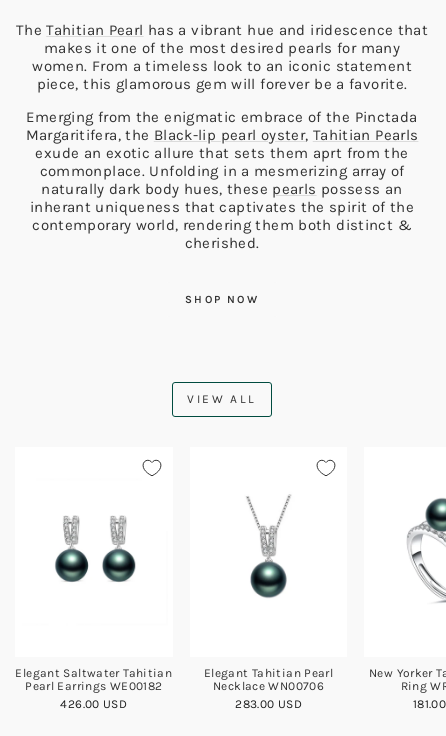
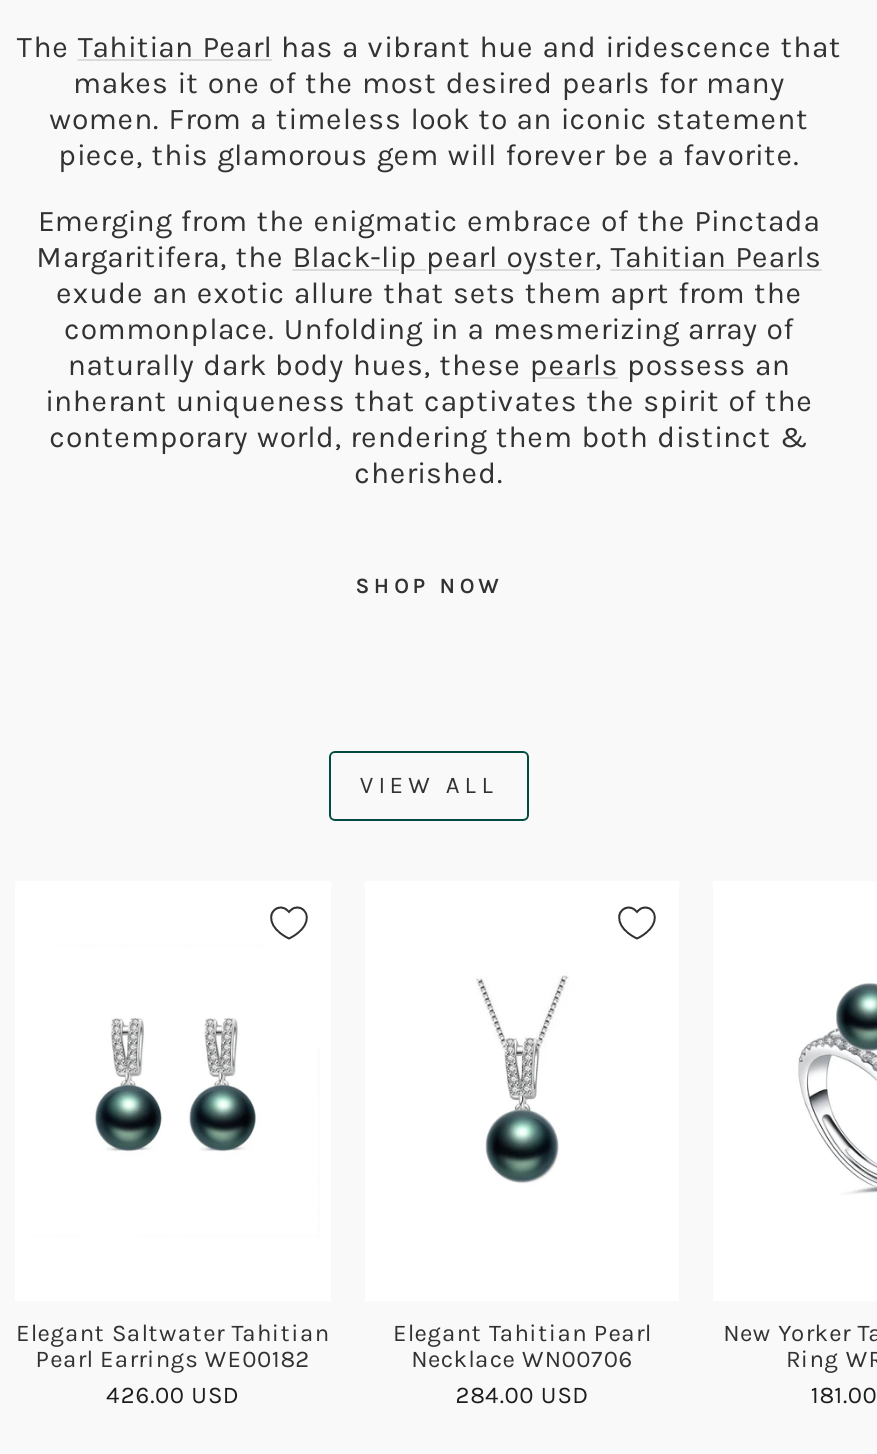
- 283.00 USD
+ 284.00 USD
